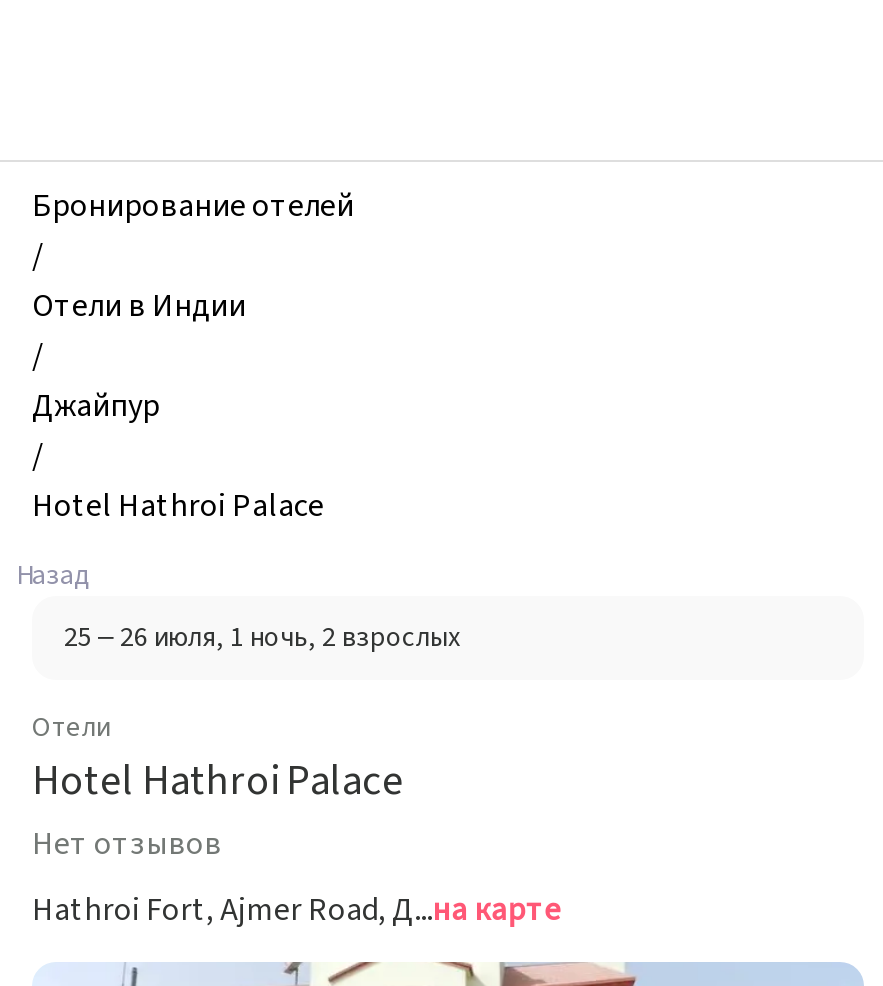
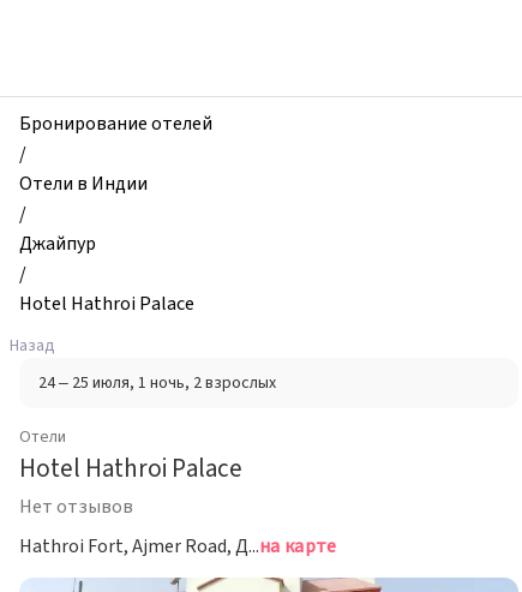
- 25 – 26 июля, 1 ночь, 2 взрослых
+ 24 – 25 июля, 1 ночь, 2 взрослых
